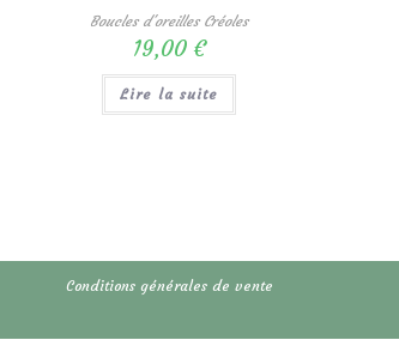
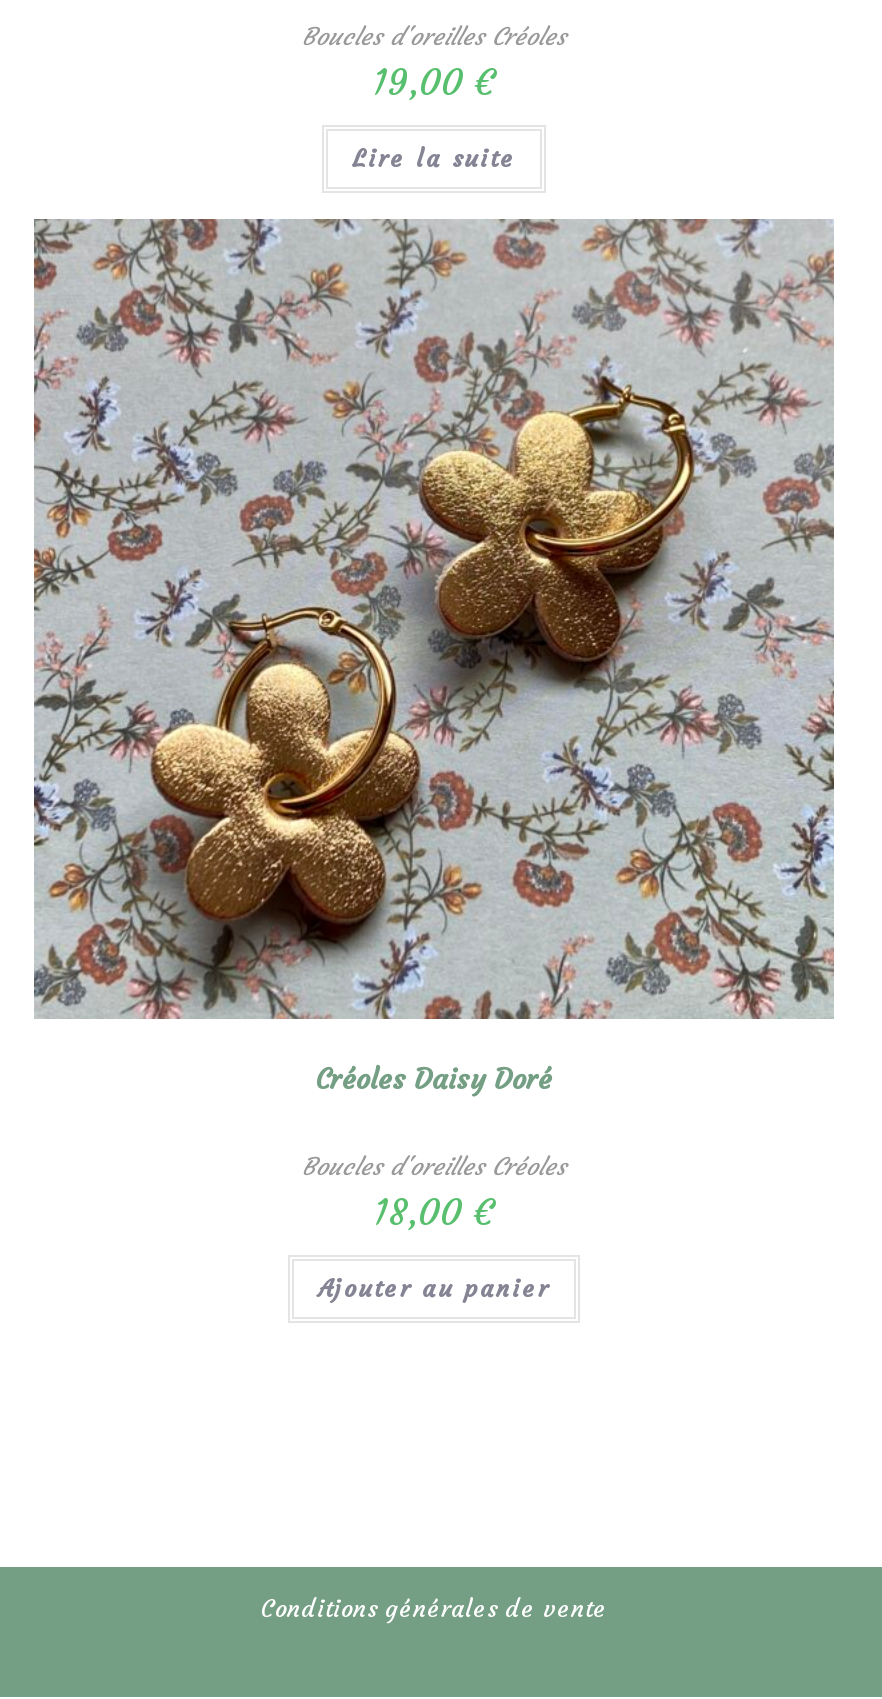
+ [image]
+ Créoles Daisy Doré
+ Boucles d'oreilles Créoles
+ 18,00 €
+ Ajouter au panier
